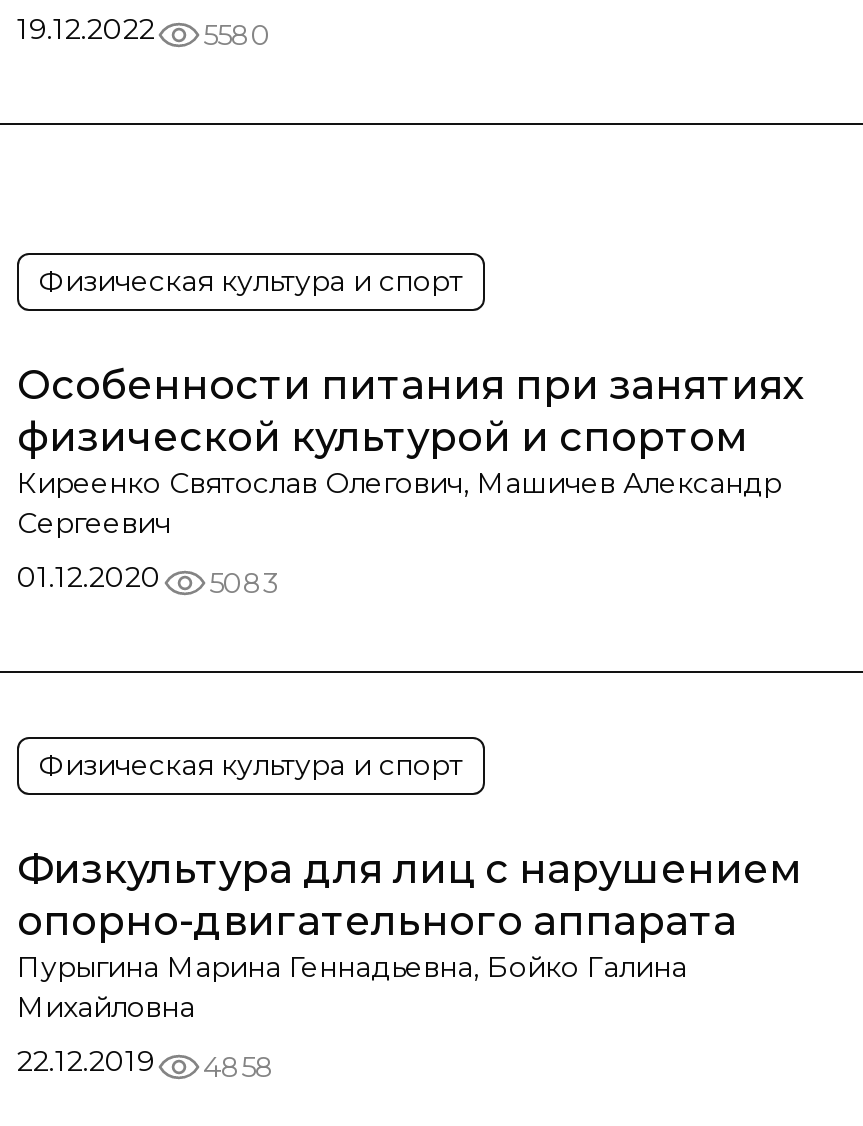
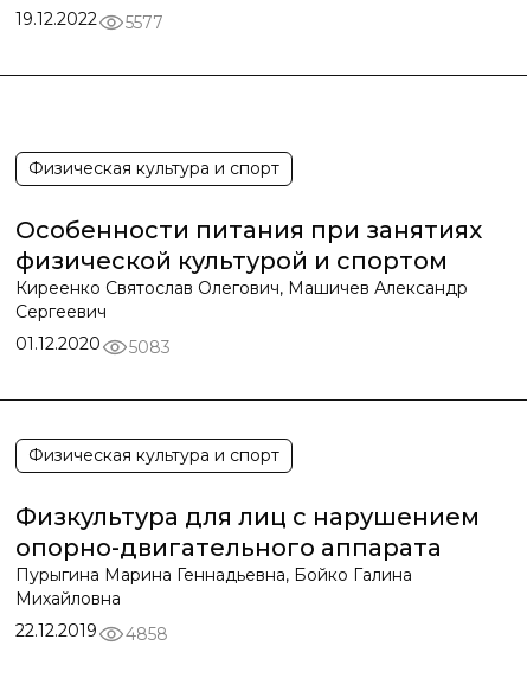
- 19.12.2022 5580
+ 19.12.2022 5577
